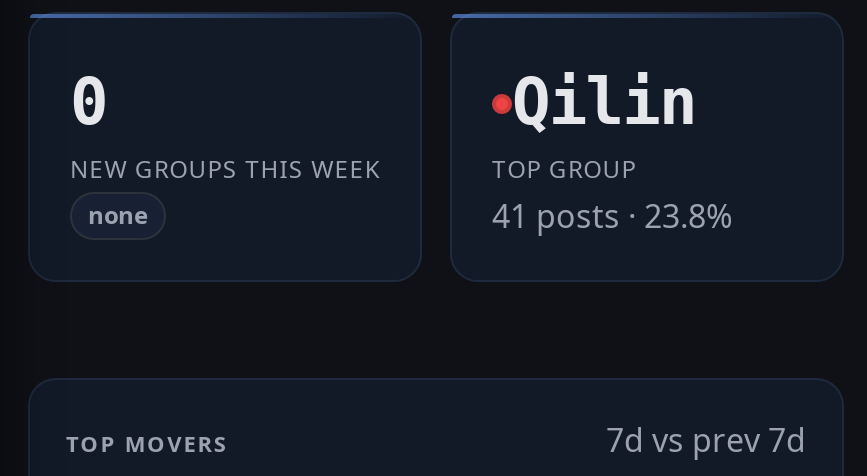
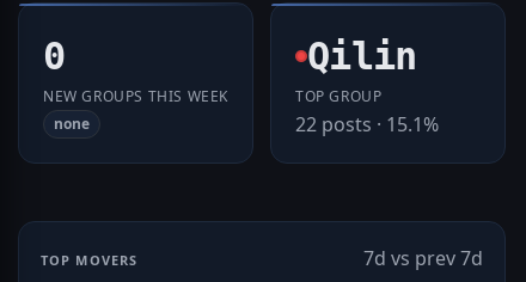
- 41 posts · 23.8%
+ 22 posts · 15.1%
